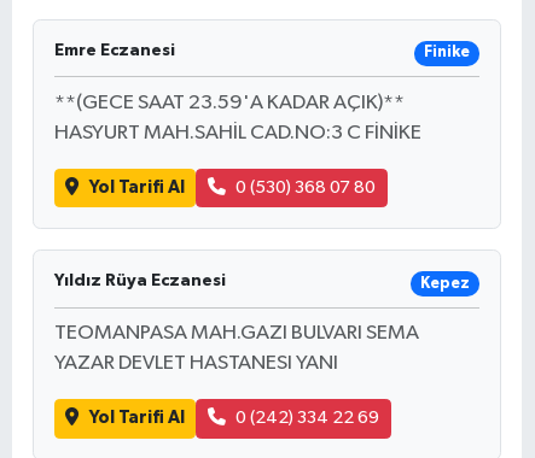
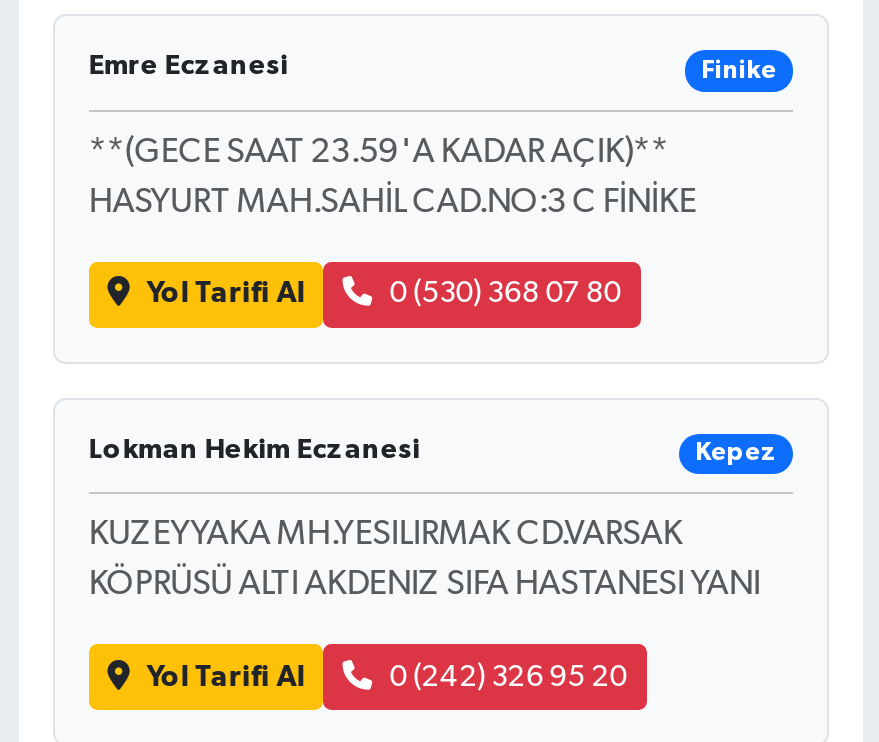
- Yıldız Rüya Eczanesi
+ Lokman Hekim Eczanesi

- TEOMANPASA MAH.GAZI BULVARI SEMA
+ KUZEYYAKA MH.YESILIRMAK CD.VARSAK

- YAZAR DEVLET HASTANESI YANI
+ KÖPRÜSÜ ALTI AKDENIZ SIFA HASTANESI YANI

- 0 (242) 334 22 69
+ 0 (242) 326 95 20
